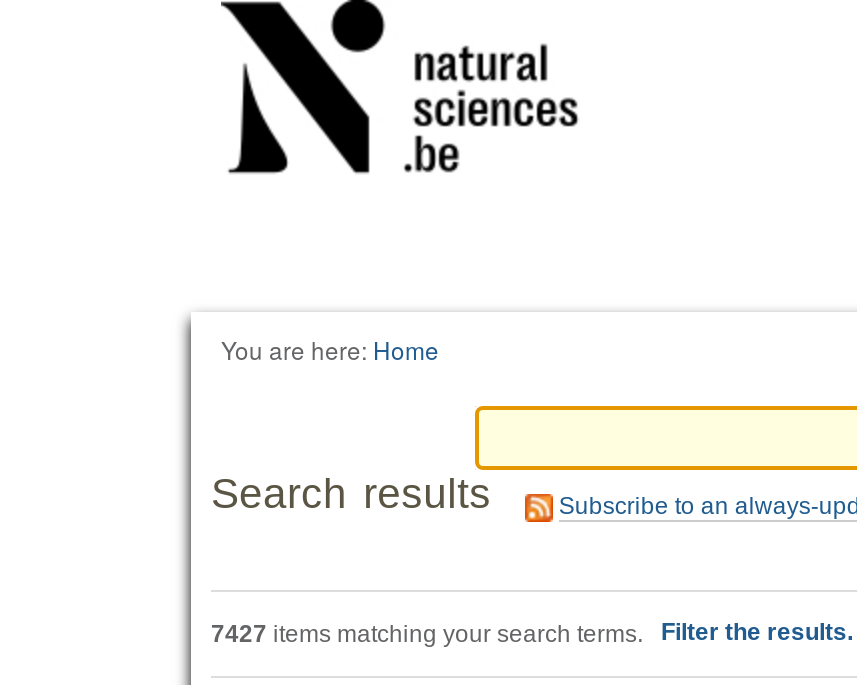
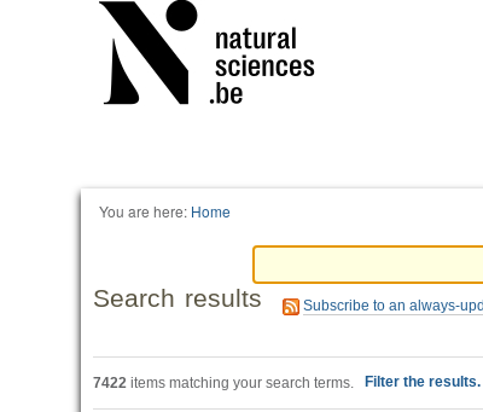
- 7427 items matching your search terms.
+ 7422 items matching your search terms.
